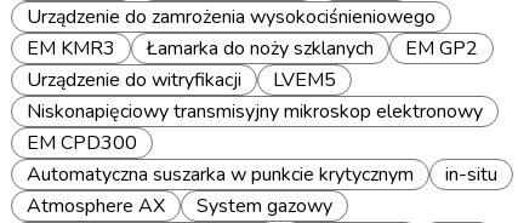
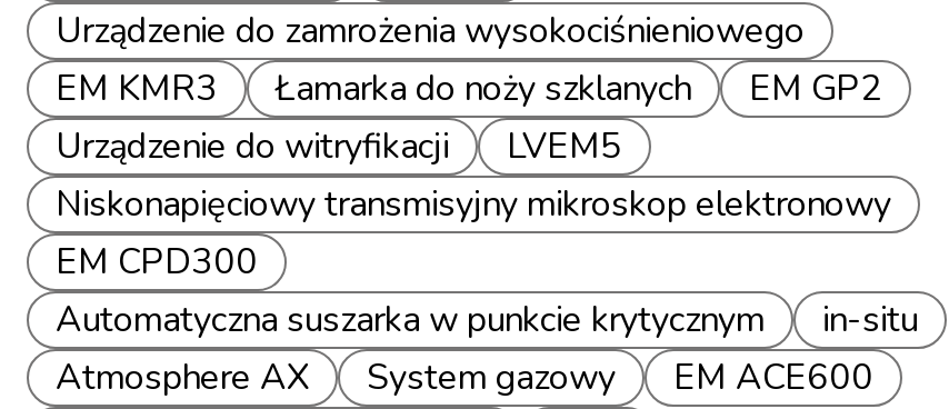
+ EM ACE600
